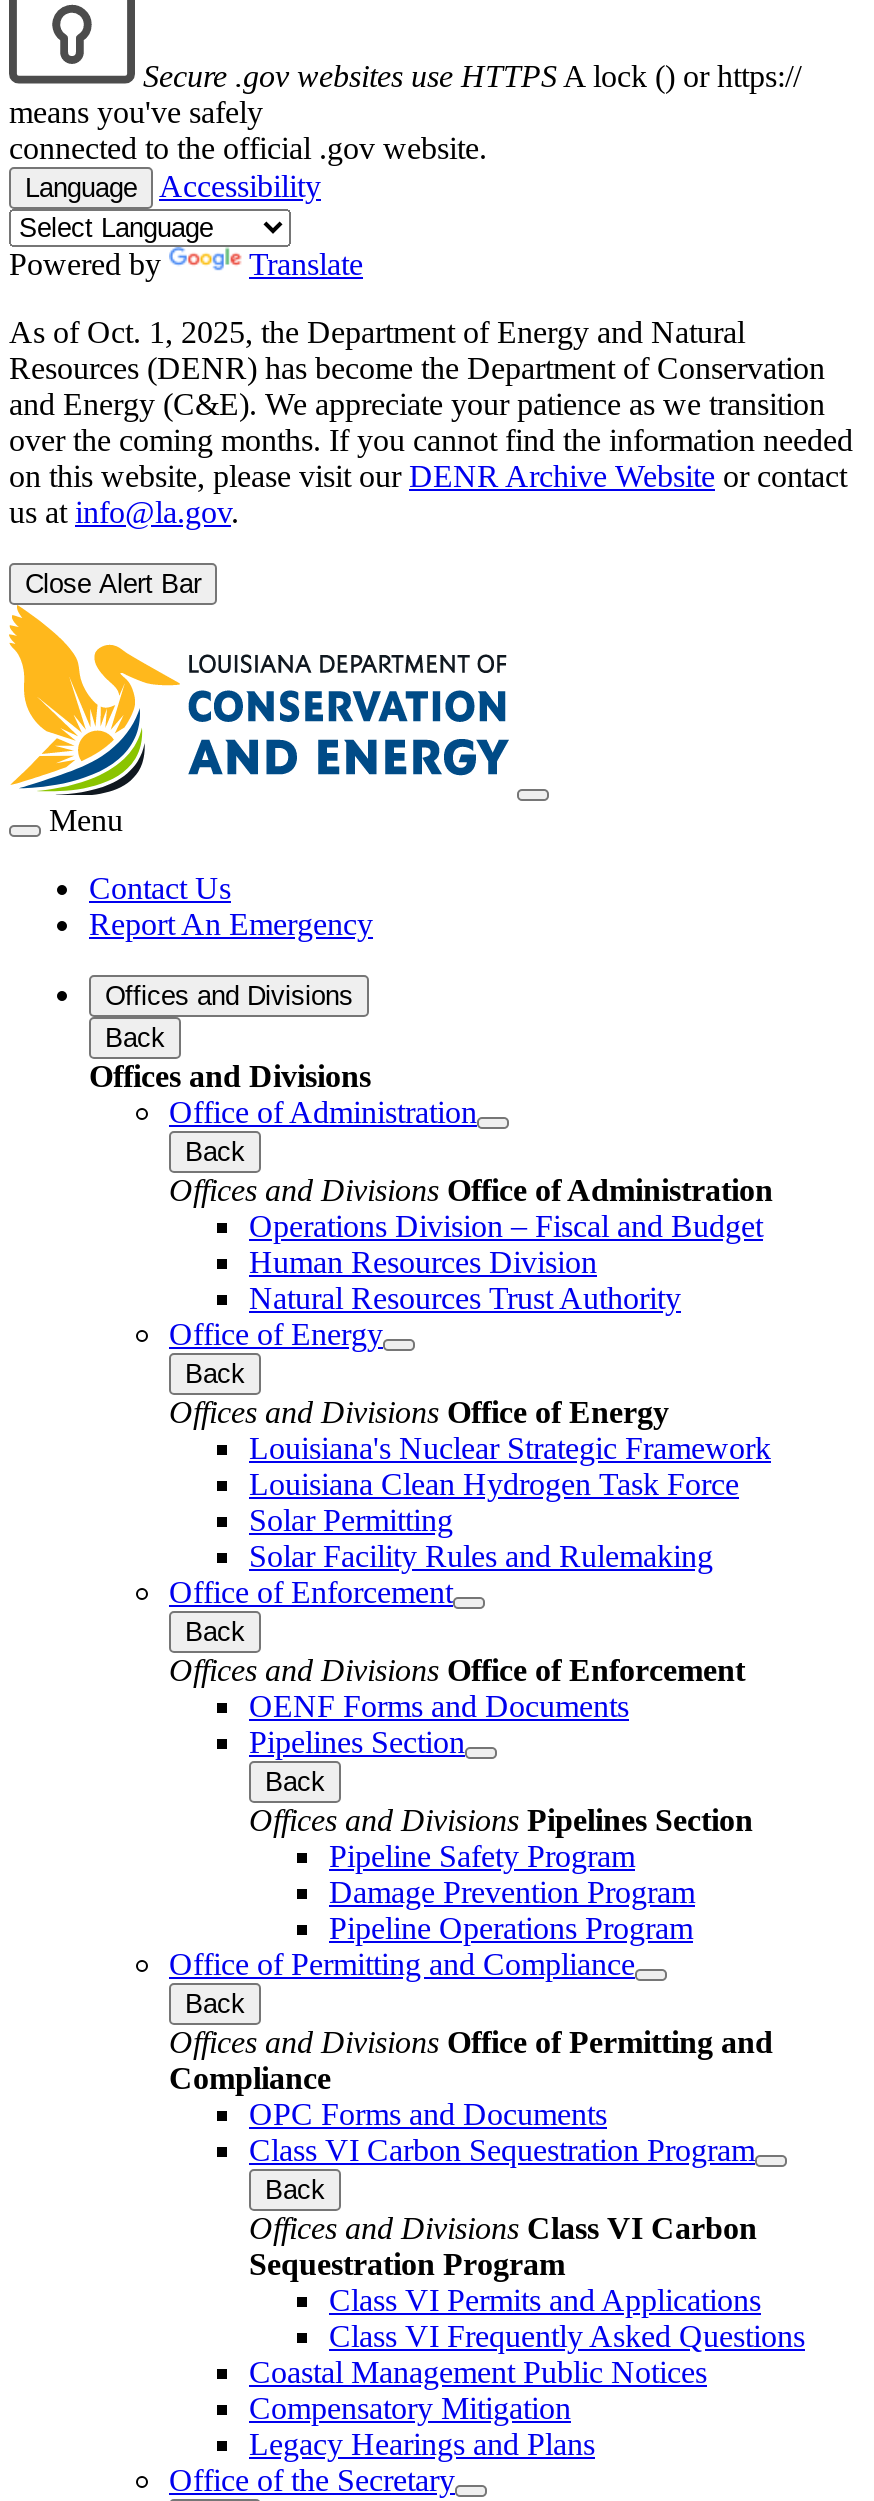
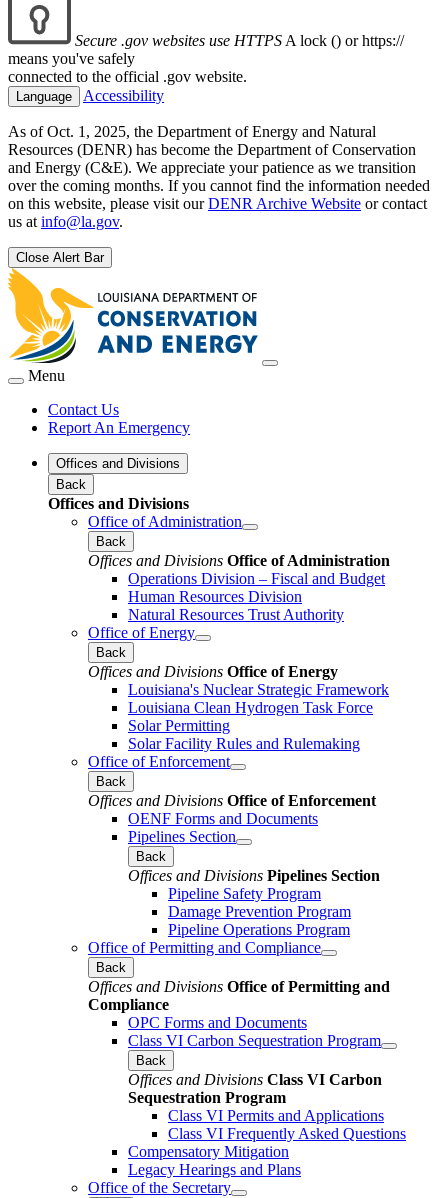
- Powered by
- Translate

- Coastal Management Public Notices
